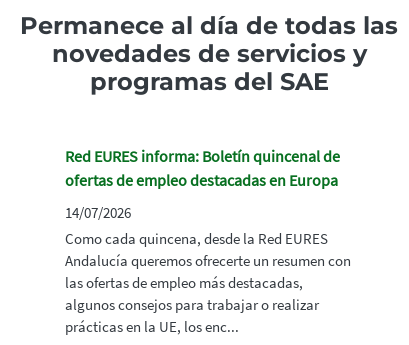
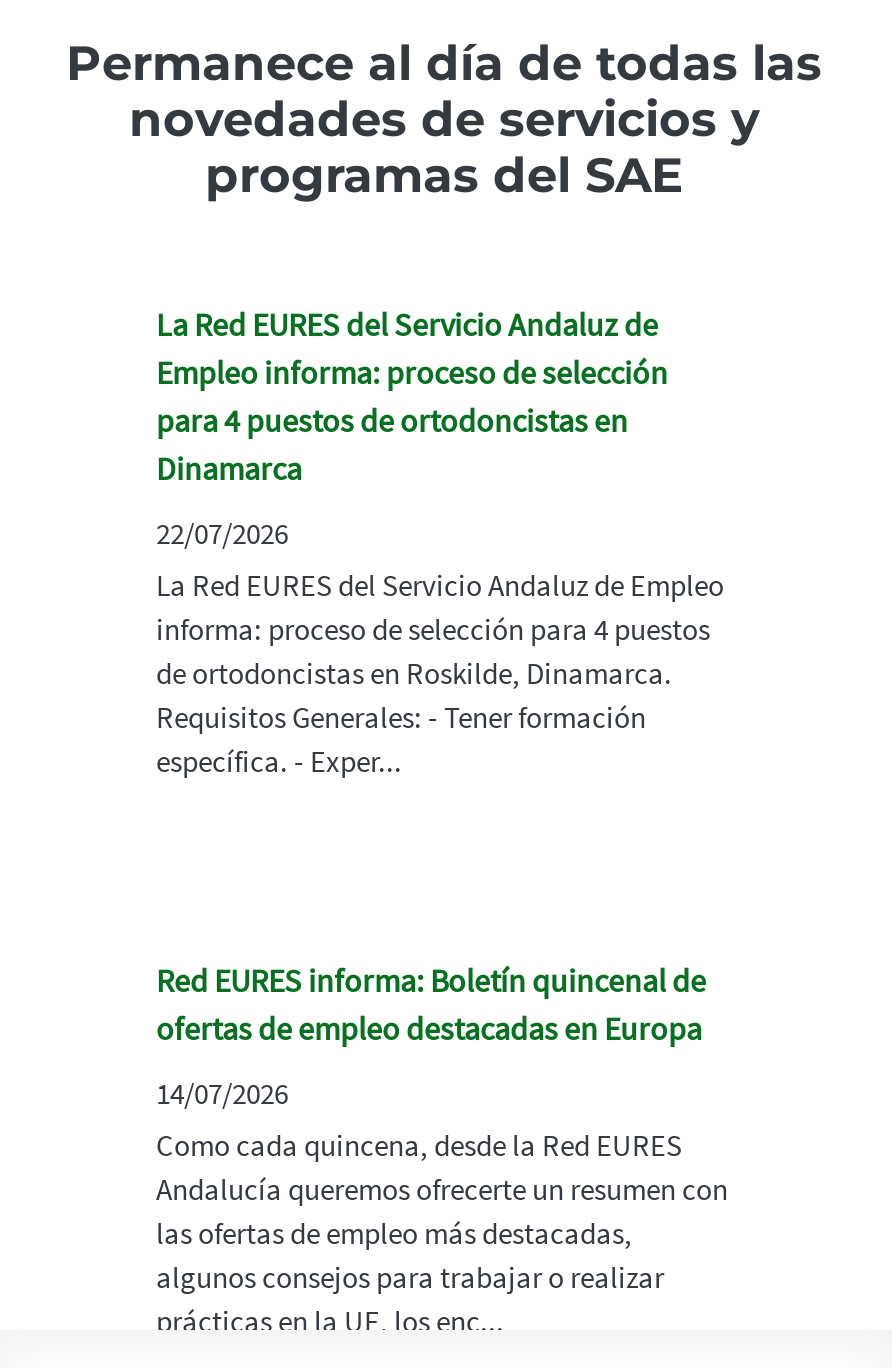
+ La Red EURES del Servicio Andaluz de
+ Empleo informa: proceso de selección
+ para 4 puestos de ortodoncistas en
+ Dinamarca
+ 22/07/2026
+ La Red EURES del Servicio Andaluz de Empleo
+ informa: proceso de selección para 4 puestos
+ de ortodoncistas en Roskilde, Dinamarca.
+ Requisitos Generales: - Tener formación
+ específica. - Exper...
